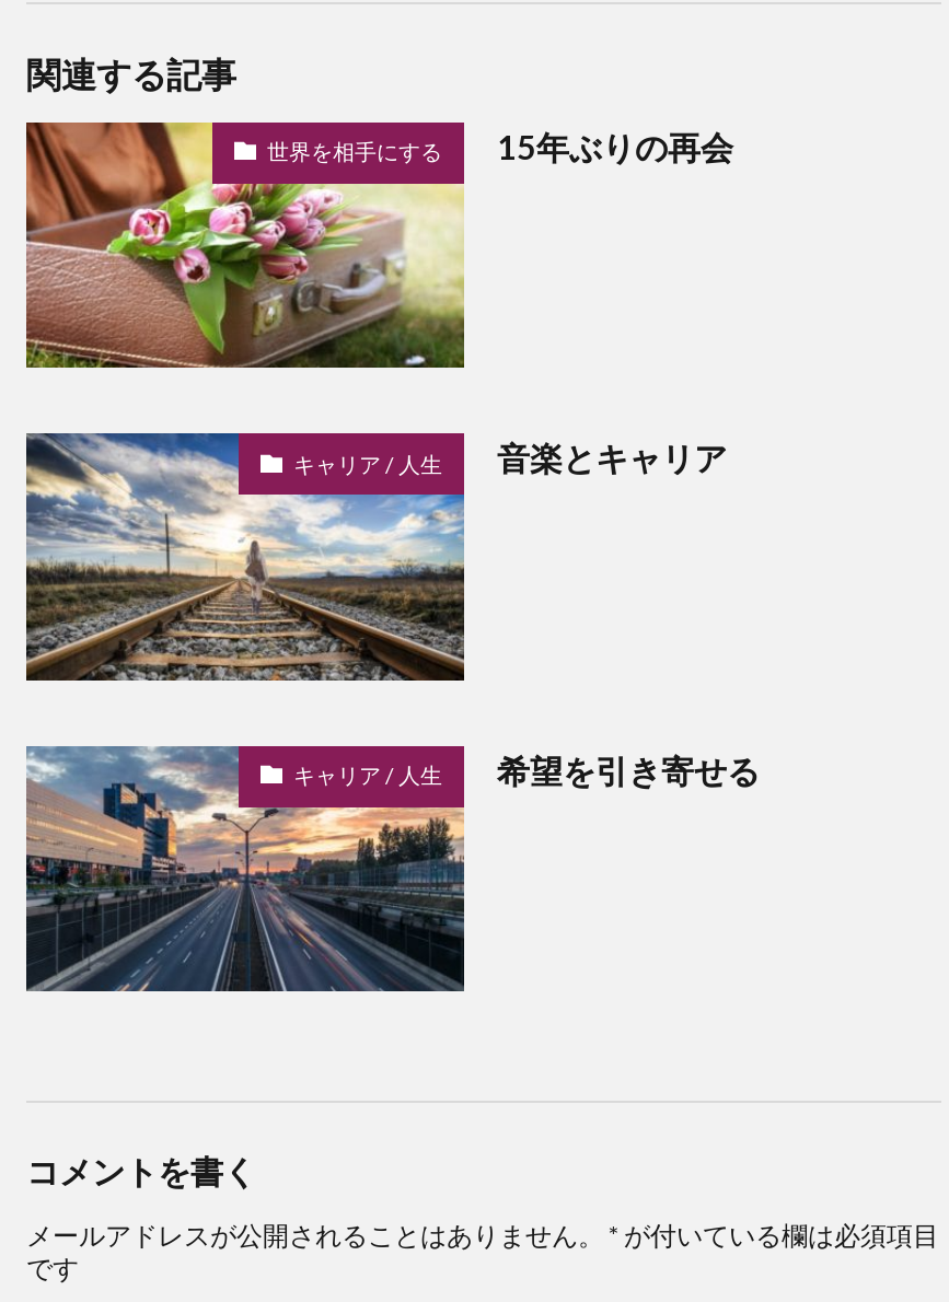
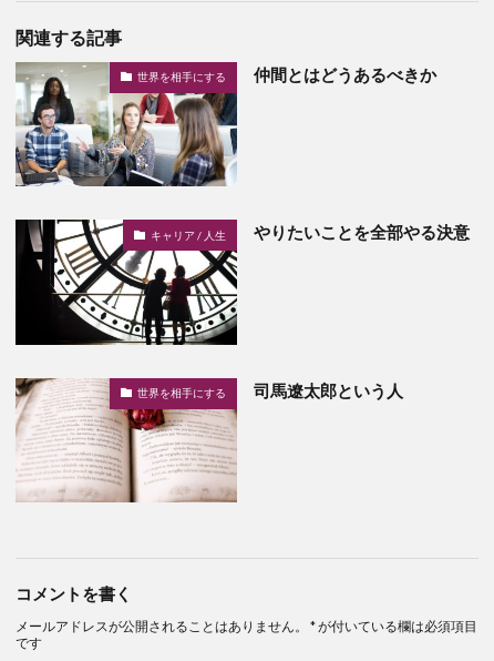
- [image]
- 15年ぶりの再会
+ [image]
+ 仲間とはどうあるべきか

- [image]
- 音楽とキャリア
+ [image]
+ やりたいことを全部やる決意

- [image]
- キャリア / 人生
- 希望を引き寄せる
+ [image]
+ 世界を相手にする
+ 司馬遼太郎という人
